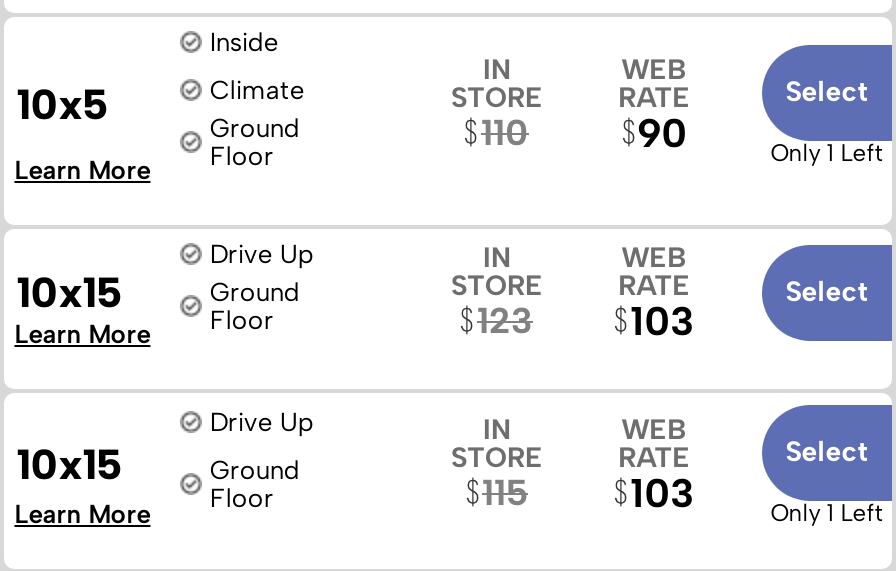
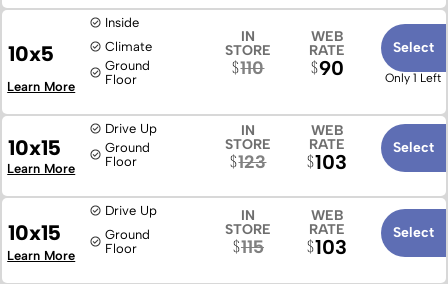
- Only 1 Left
